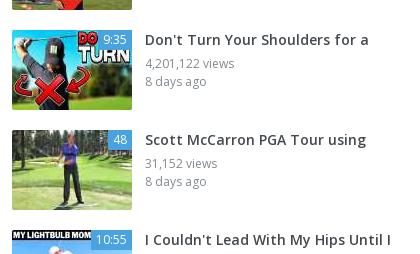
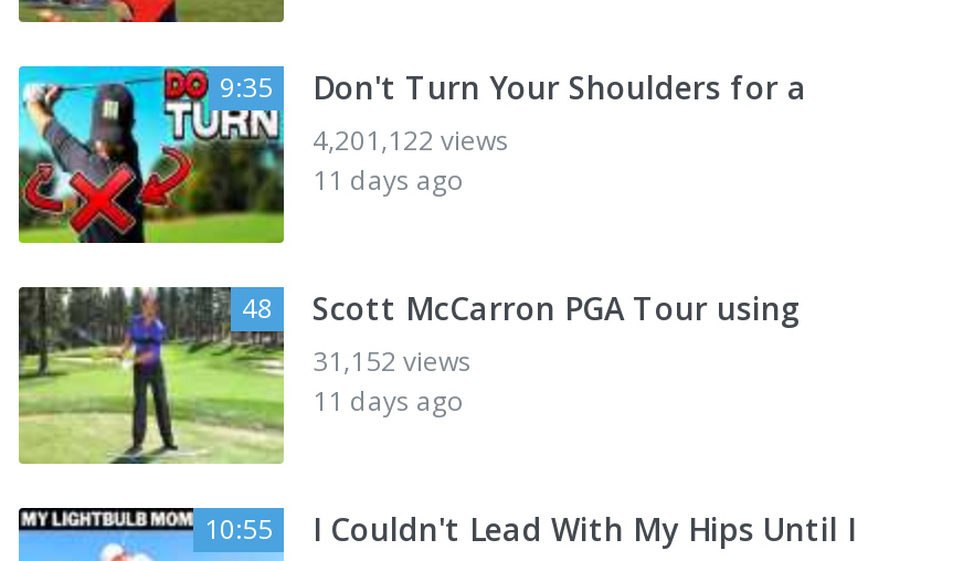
- 8 days ago
+ 11 days ago

- 8 days ago
+ 11 days ago
